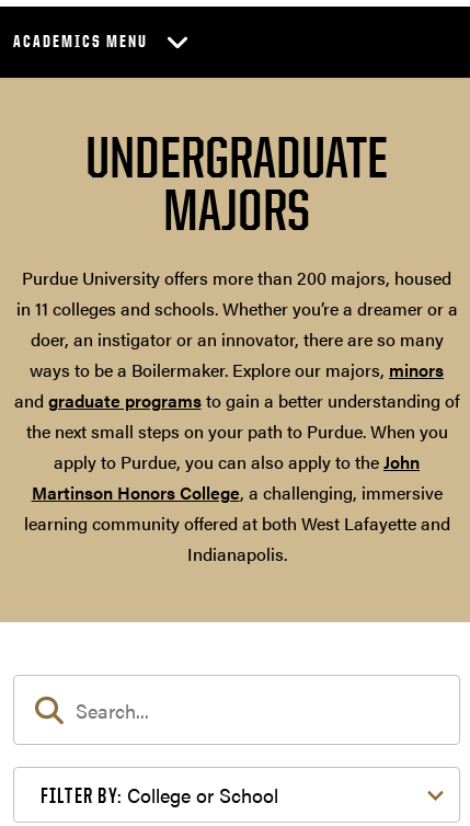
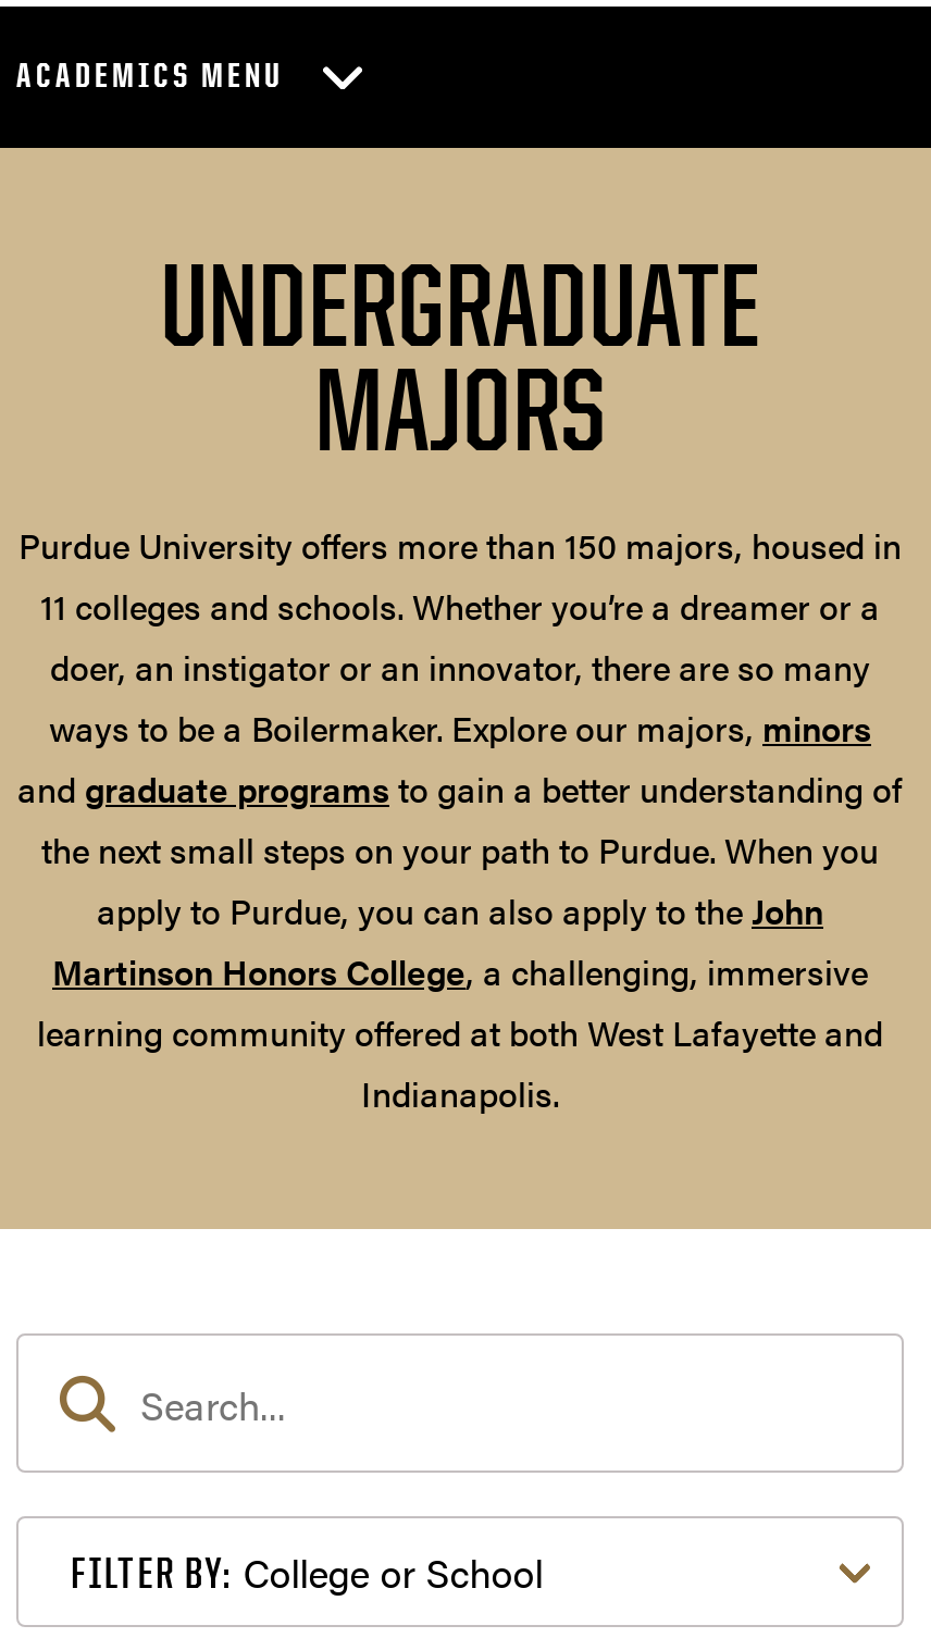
- Purdue University offers more than 200 majors, housed
- in 11 colleges and schools. Whether you’re a dreamer or a
+ Purdue University offers more than 150 majors, housed in
+ 11 colleges and schools. Whether you’re a dreamer or a
